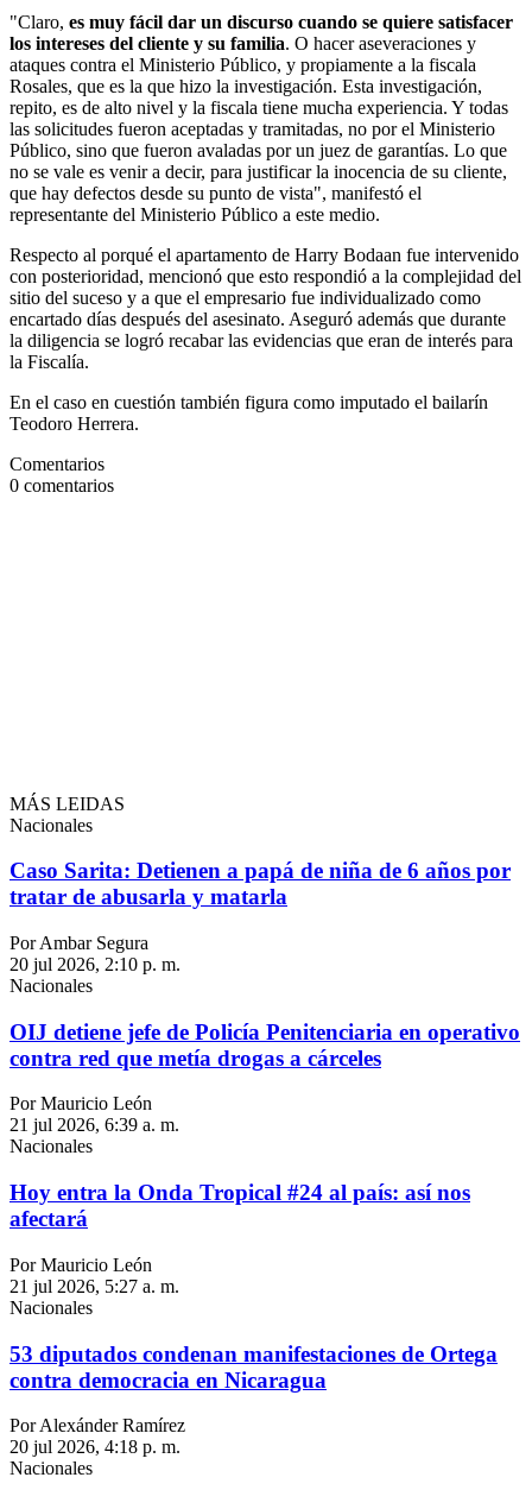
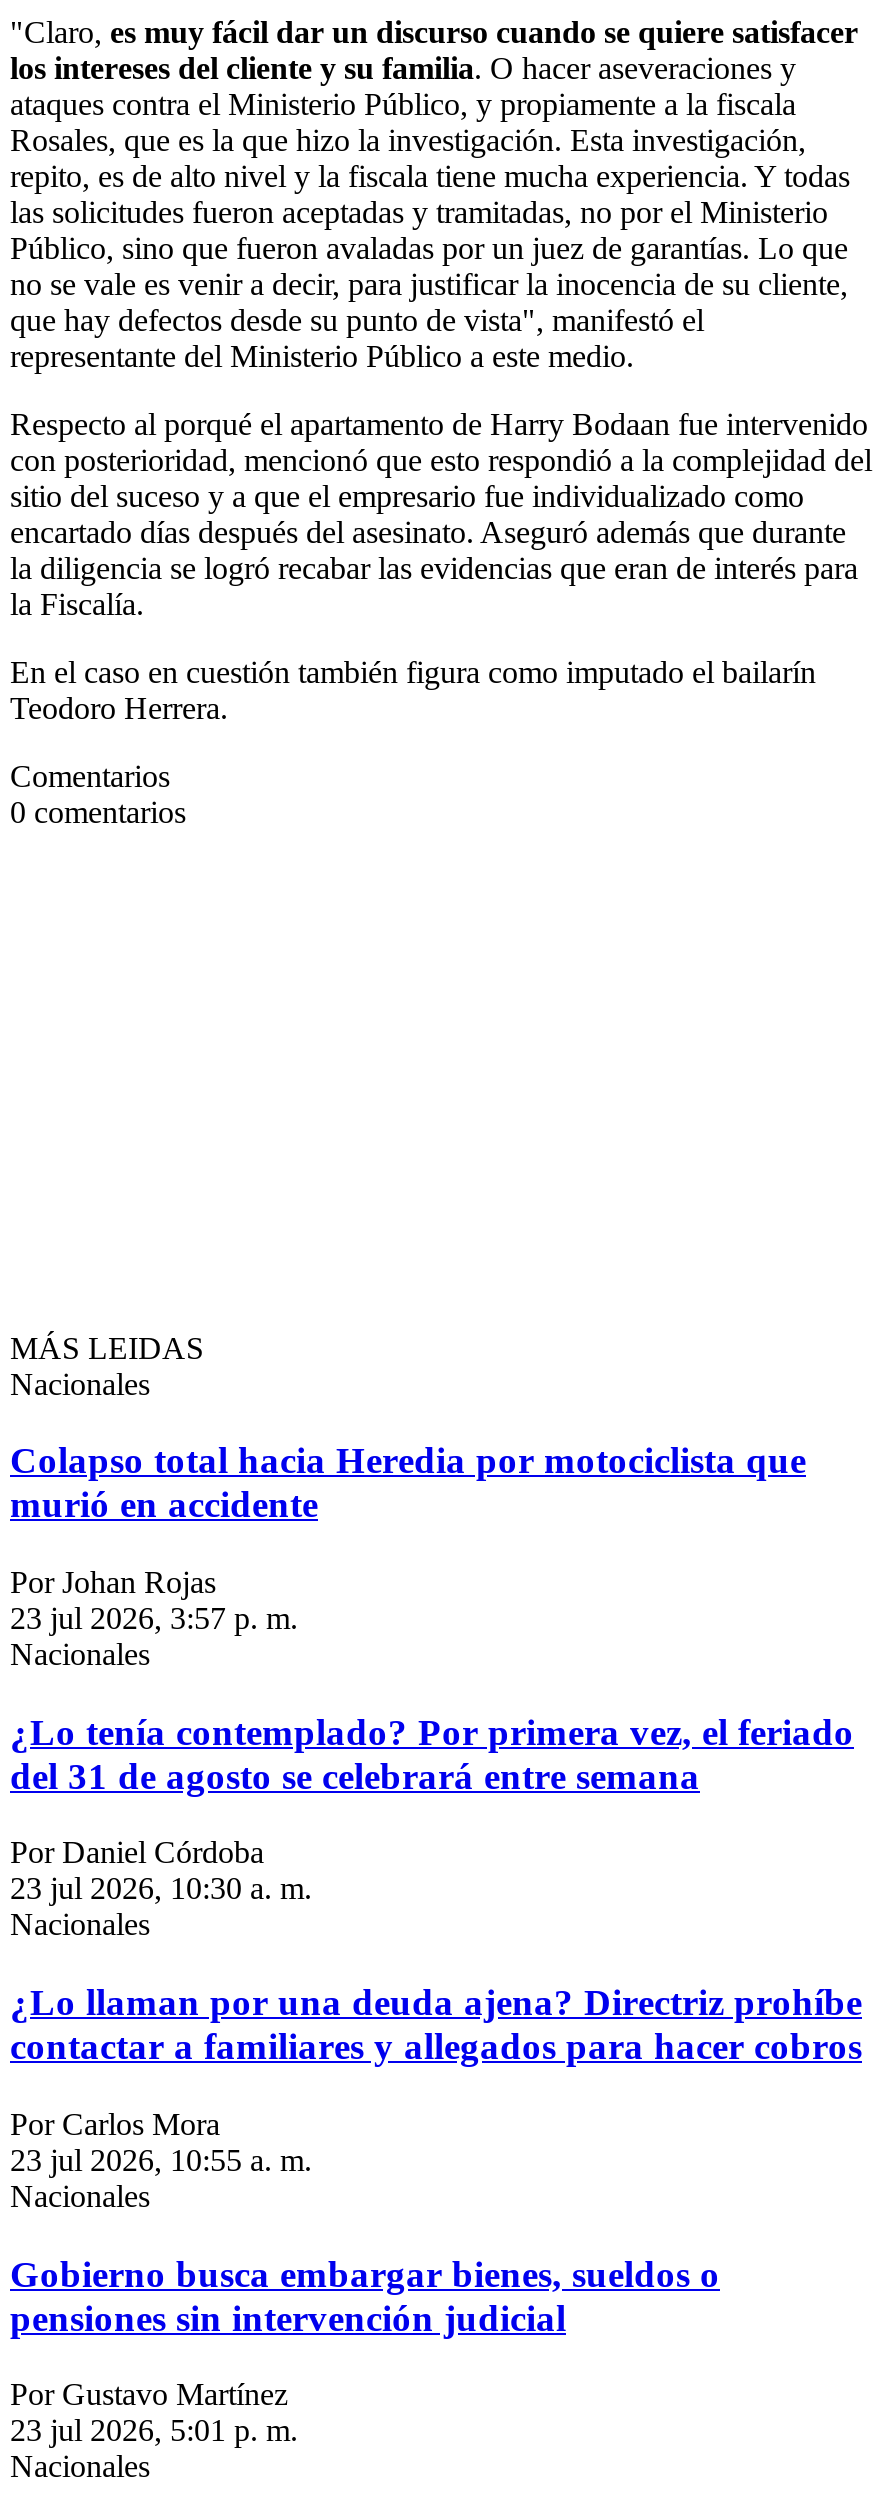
- Caso Sarita: Detienen a papá de niña de 6 años por
- tratar de abusarla y matarla
+ Colapso total hacia Heredia por motociclista que
+ murió en accidente

- Por Ambar Segura
- 20 jul 2026, 2:10 p. m.
+ Por Johan Rojas
+ 23 jul 2026, 3:57 p. m.

- OIJ detiene jefe de Policía Penitenciaria en operativo
- contra red que metía drogas a cárceles
+ ¿Lo tenía contemplado? Por primera vez, el feriado
+ del 31 de agosto se celebrará entre semana

- Por Mauricio León
- 21 jul 2026, 6:39 a. m.
+ Por Daniel Córdoba
+ 23 jul 2026, 10:30 a. m.

- Hoy entra la Onda Tropical #24 al país: así nos
- afectará
+ ¿Lo llaman por una deuda ajena? Directriz prohíbe
+ contactar a familiares y allegados para hacer cobros

- Por Mauricio León
- 21 jul 2026, 5:27 a. m.
+ Por Carlos Mora
+ 23 jul 2026, 10:55 a. m.

- 53 diputados condenan manifestaciones de Ortega
- contra democracia en Nicaragua
+ Gobierno busca embargar bienes, sueldos o
+ pensiones sin intervención judicial

- Por Alexánder Ramírez
- 20 jul 2026, 4:18 p. m.
+ Por Gustavo Martínez
+ 23 jul 2026, 5:01 p. m.
